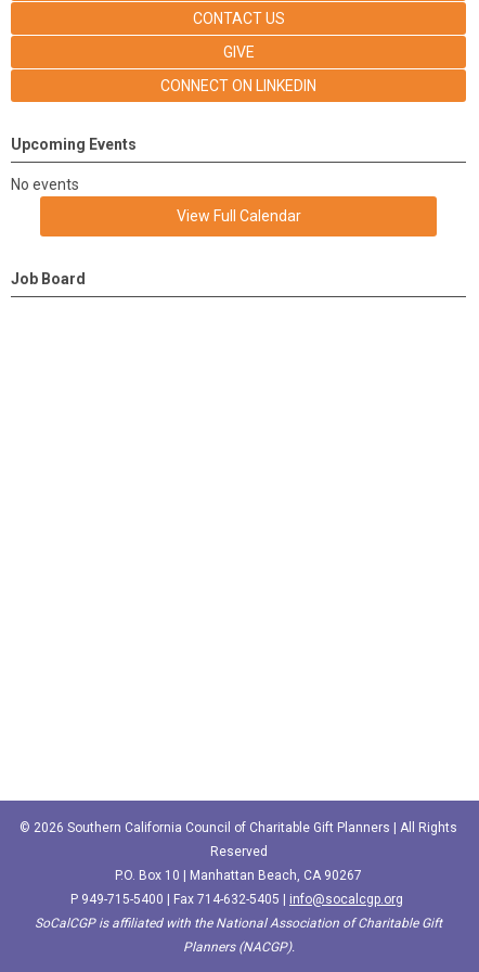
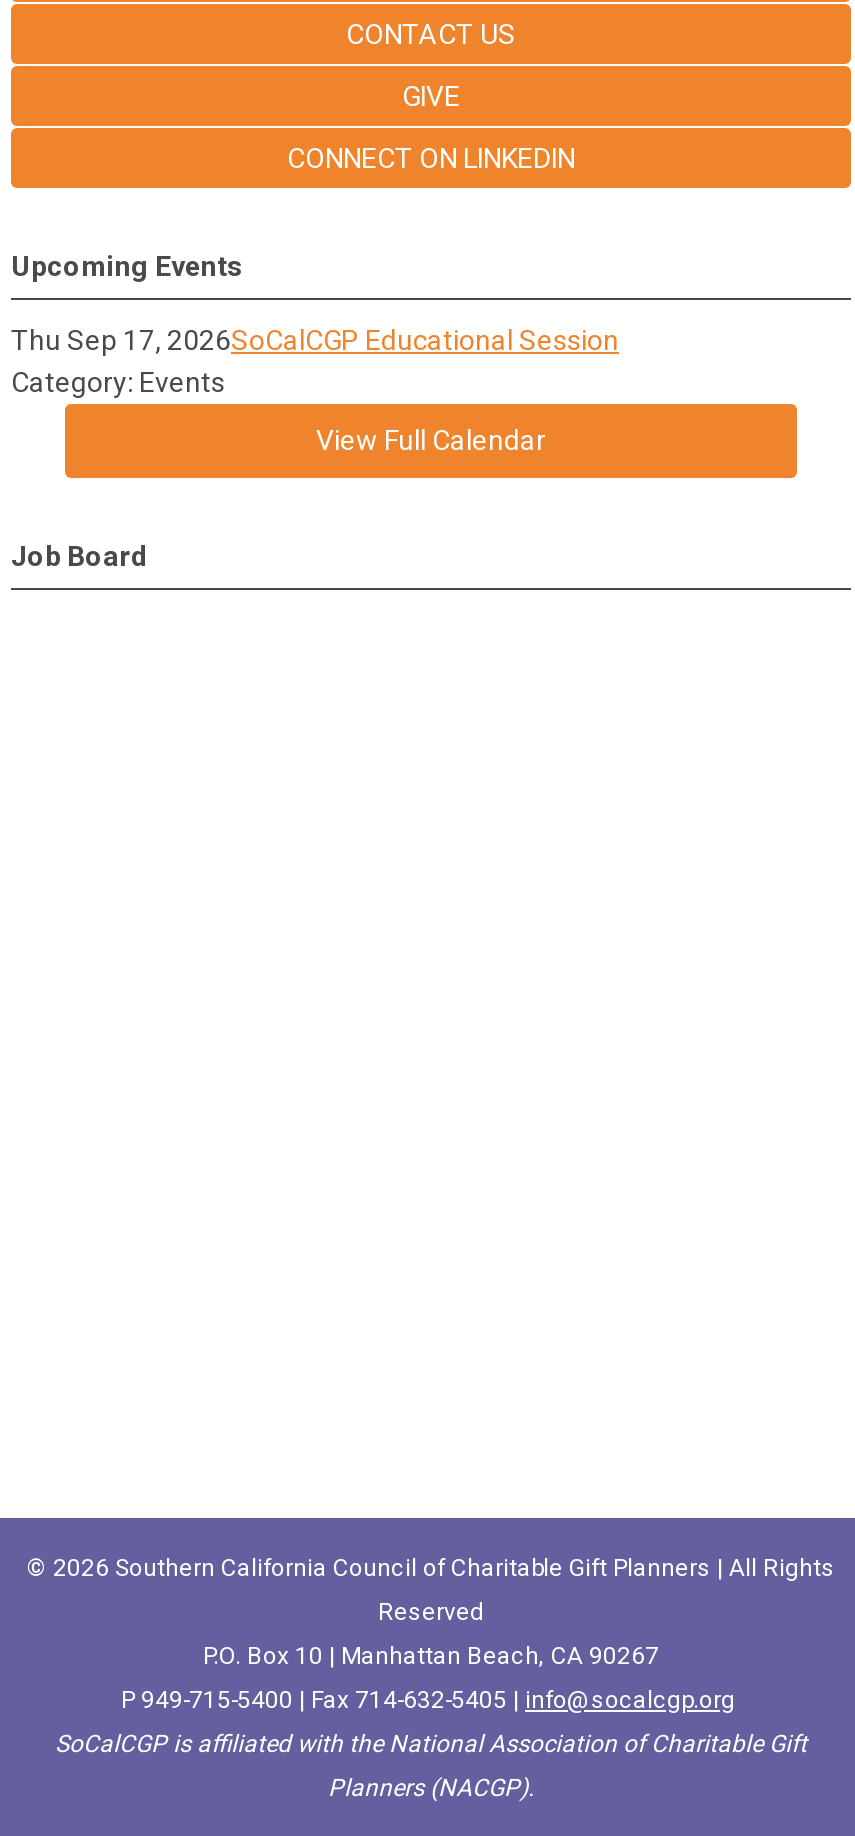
- No events
+ Thu Sep 17, 2026SoCalCGP Educational Session
+ Category: Events
